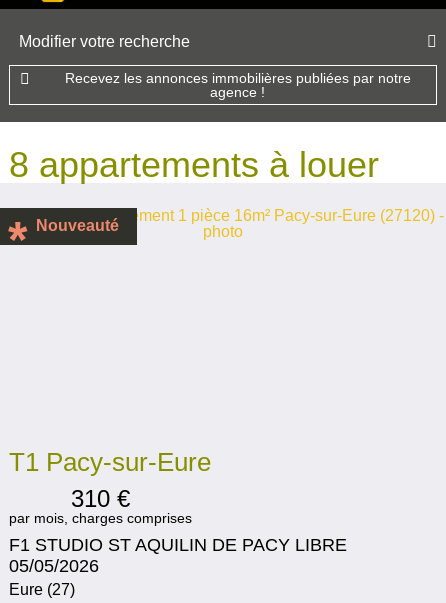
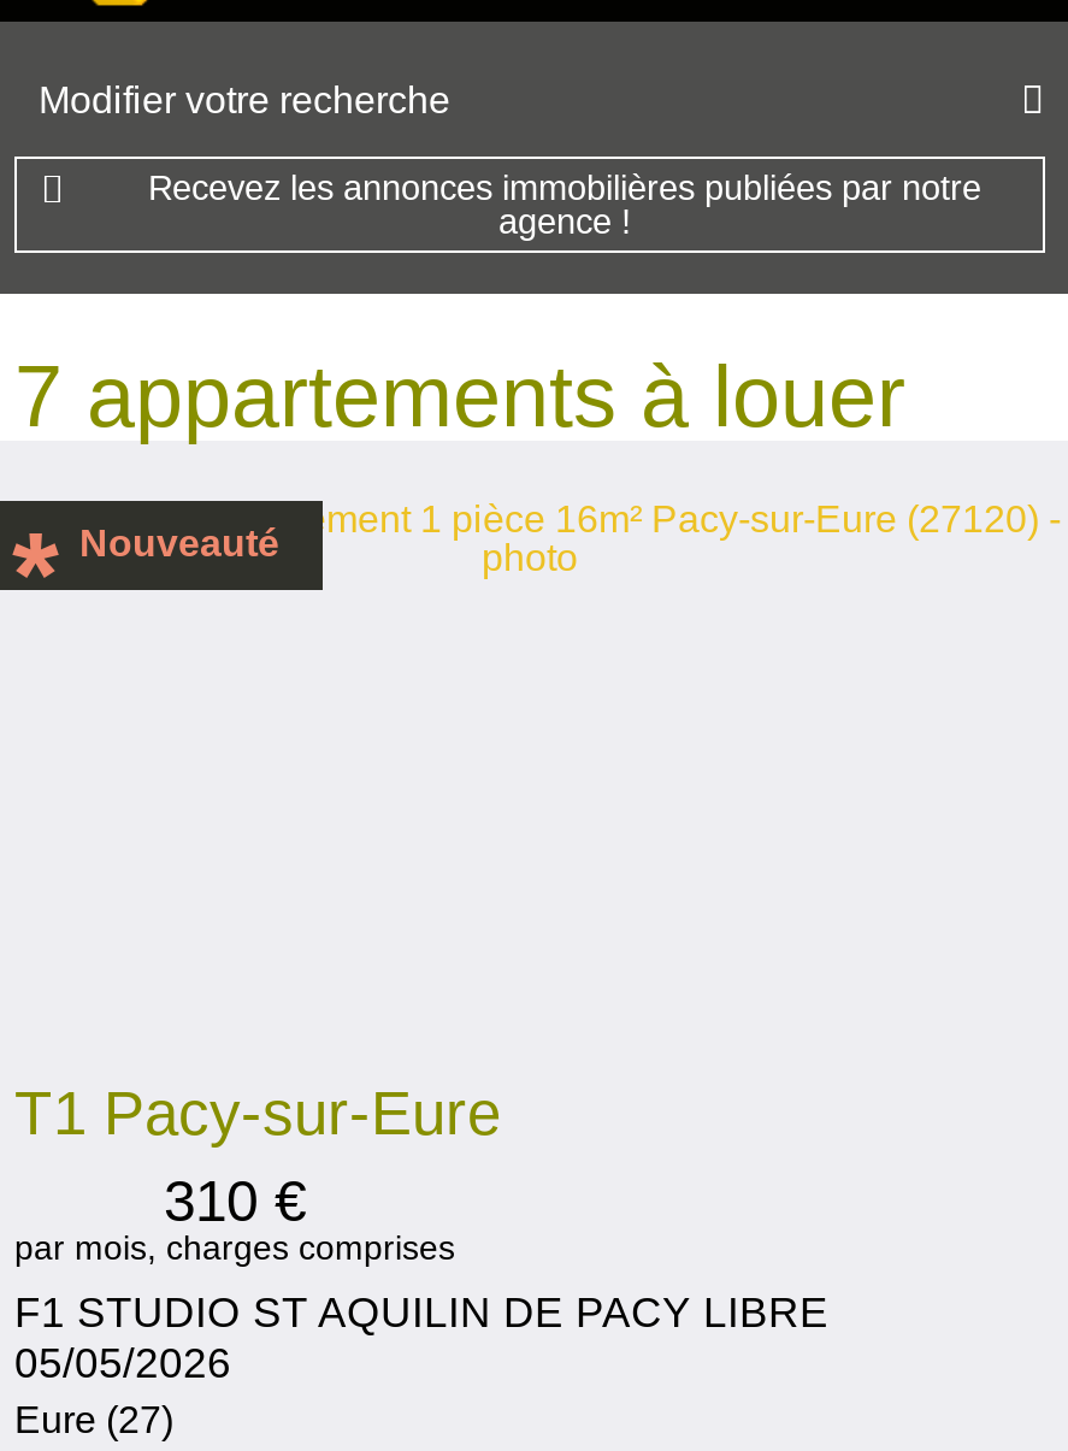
- 8 appartements à louer
+ 7 appartements à louer
